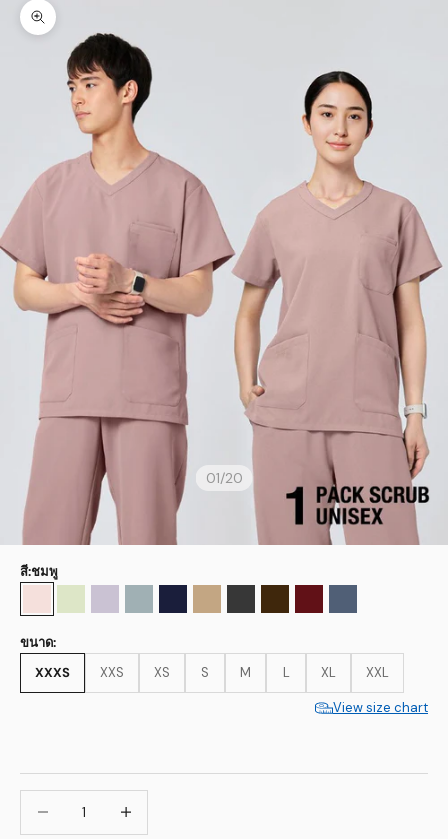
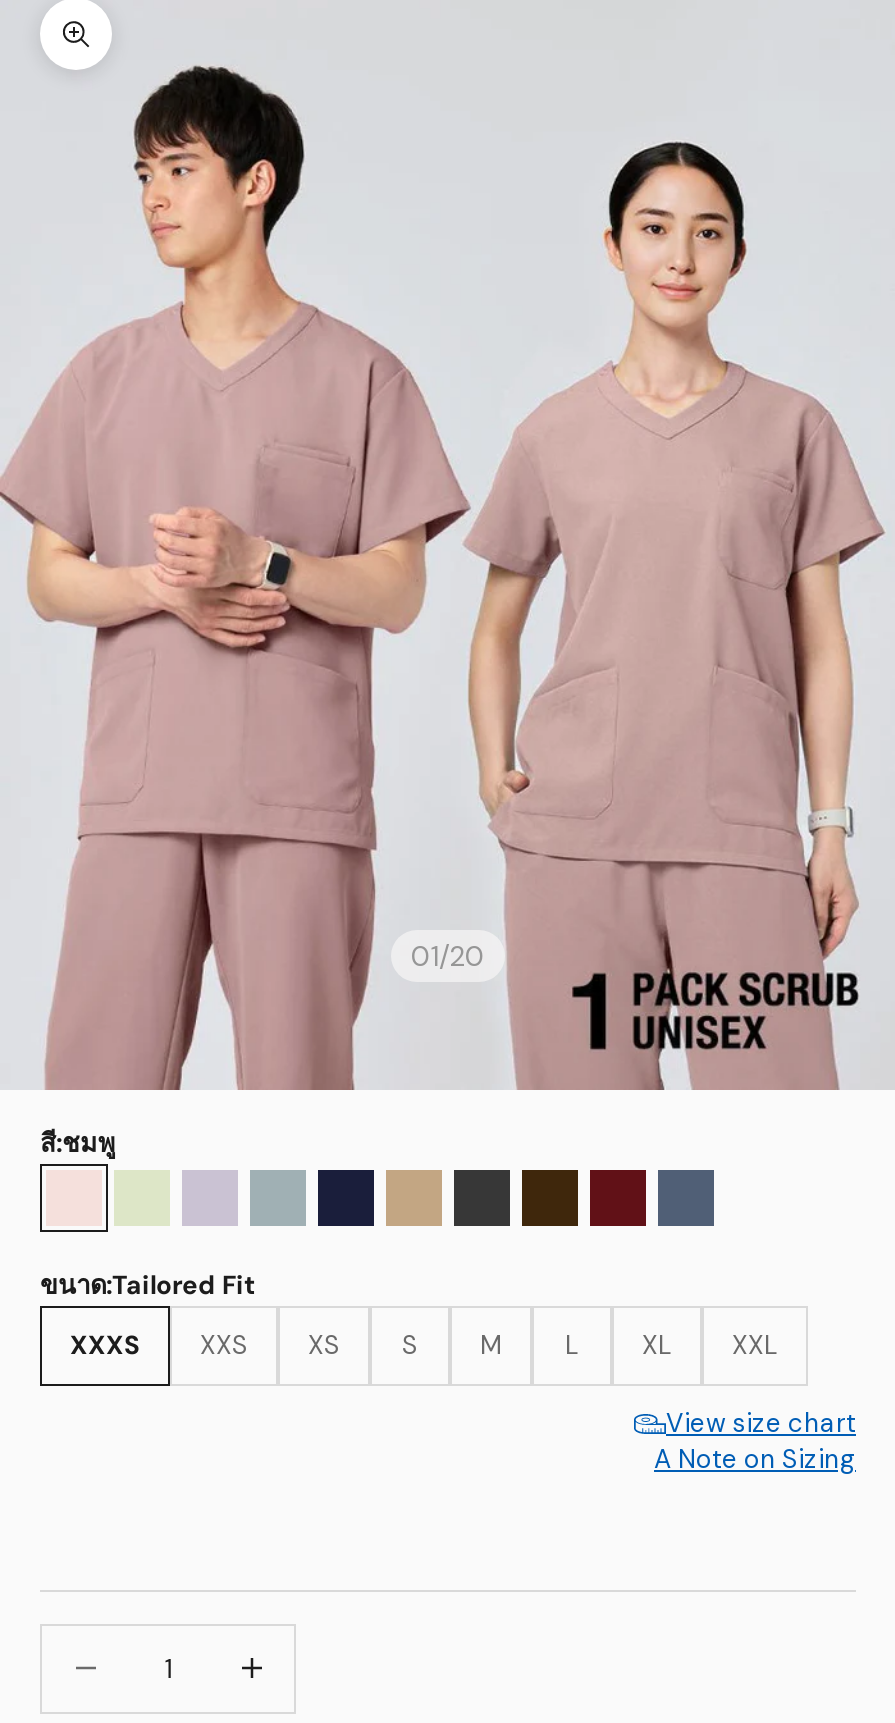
- ขนาด:
+ ขนาด:Tailored Fit

+ A Note on Sizing
